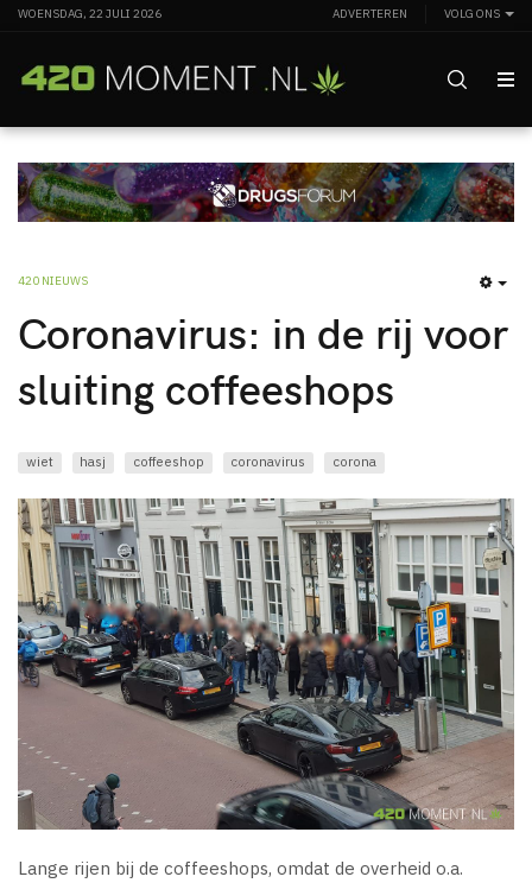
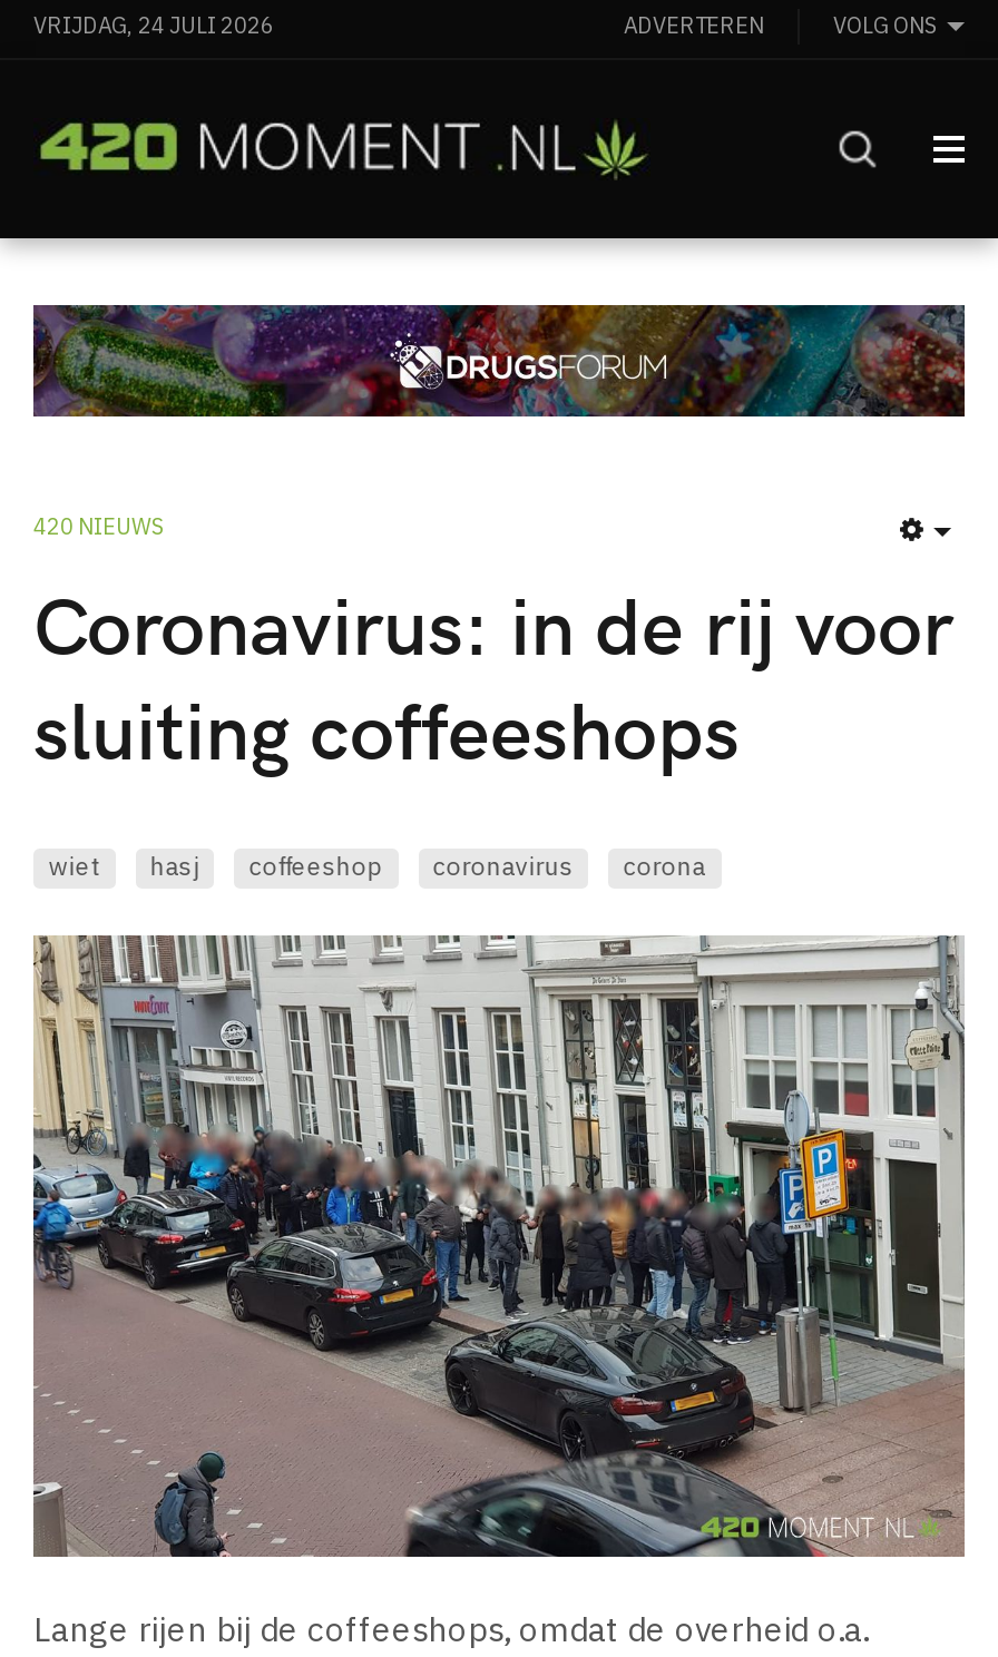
- WOENSDAG, 22 JULI 2026
+ VRIJDAG, 24 JULI 2026
